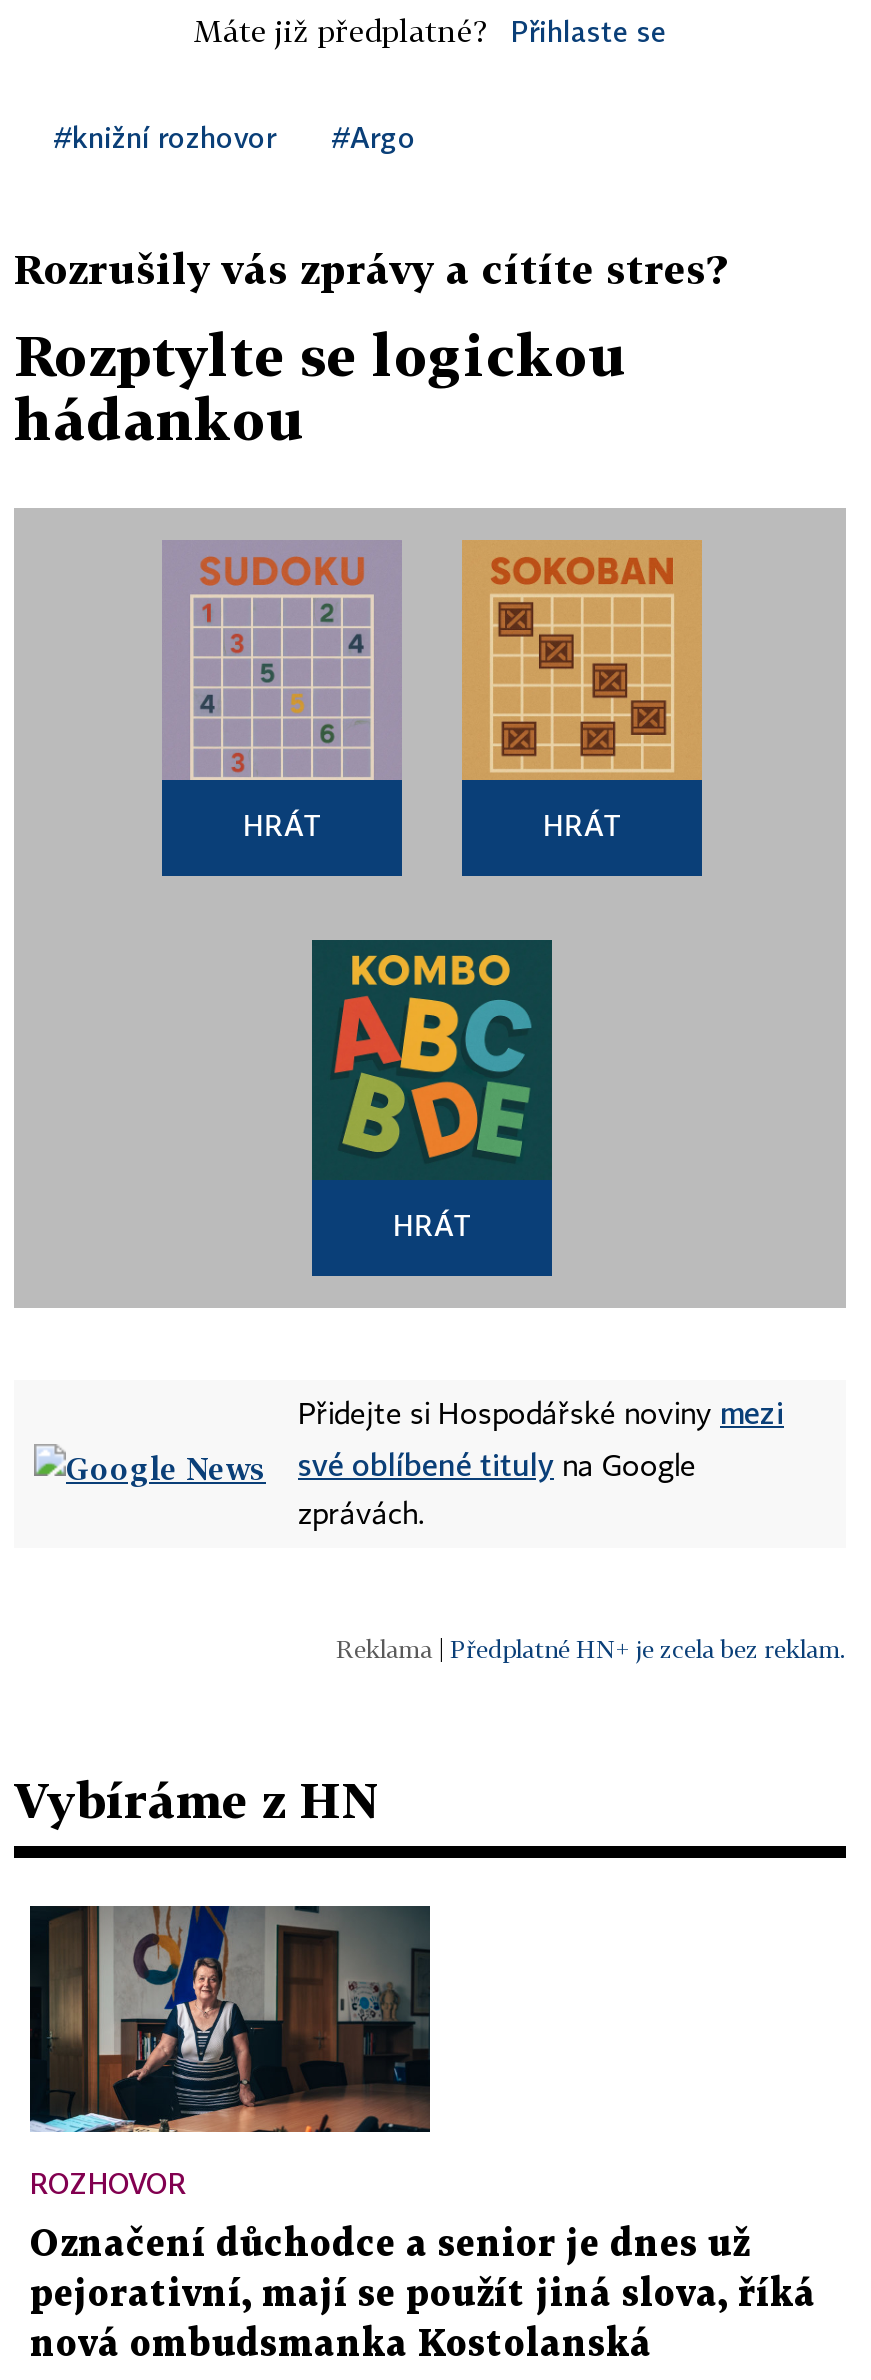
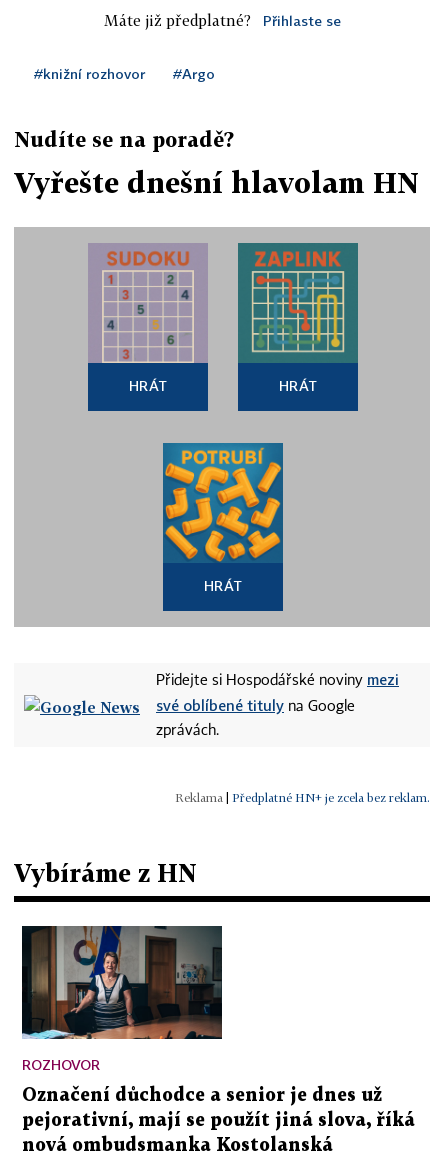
- Rozrušily vás zprávy a cítíte stres?
+ Nudíte se na poradě?

- Rozptylte se logickou
- hádankou
+ Vyřešte dnešní hlavolam HN

- [image]
+ [image]

- [image]
+ [image]
